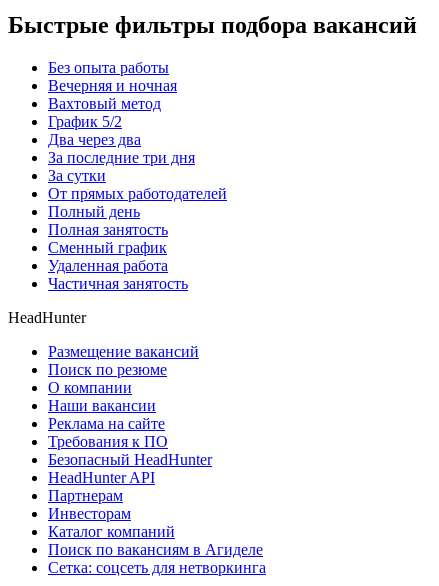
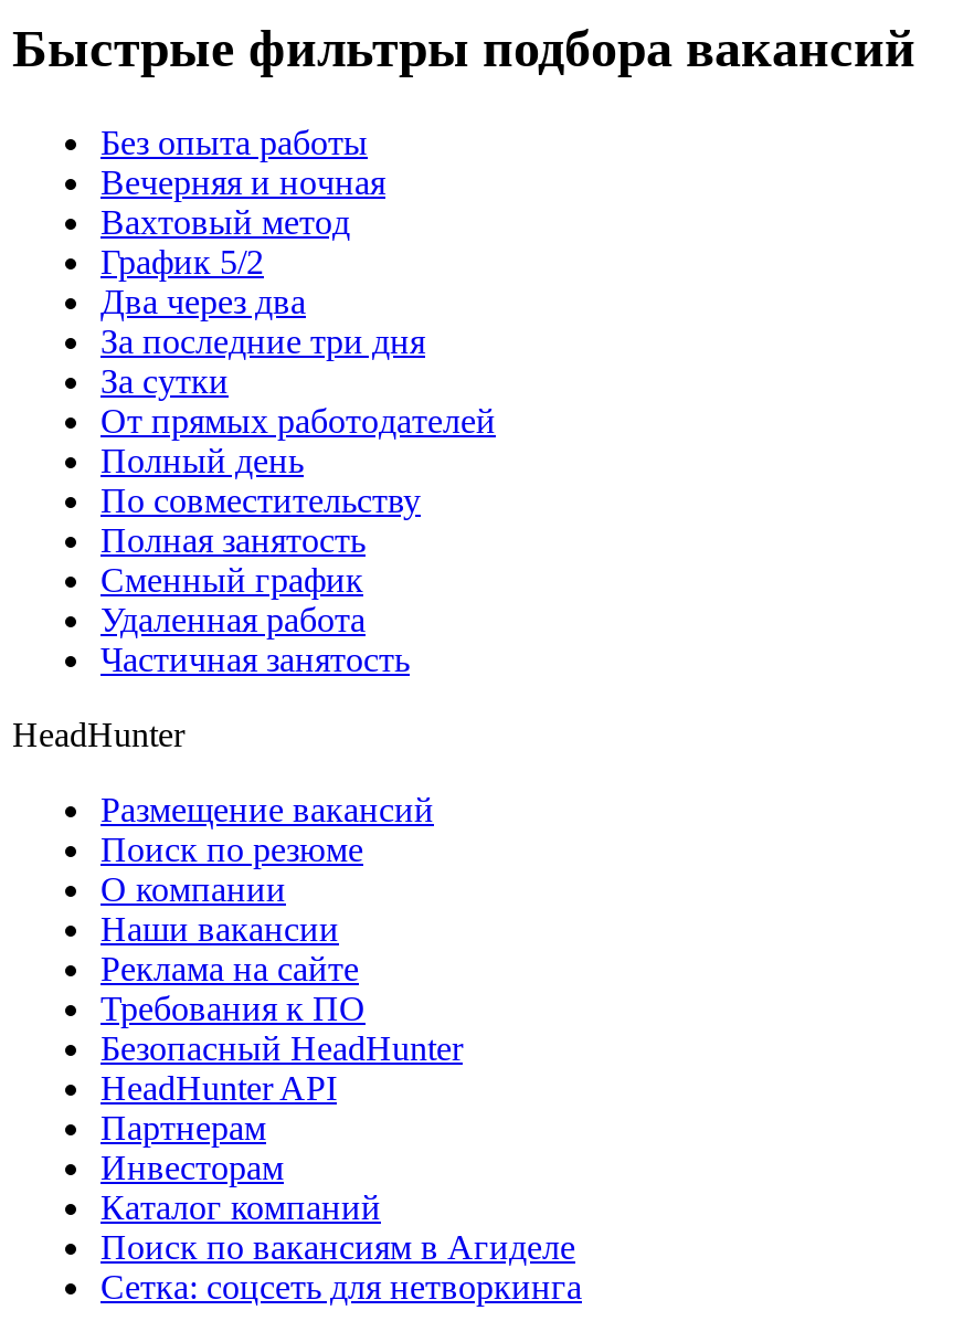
+ По совместительству
